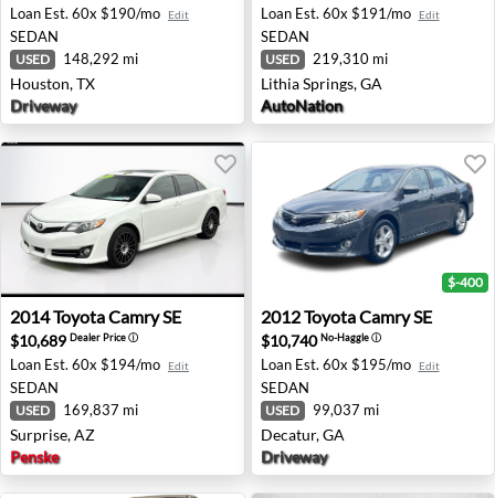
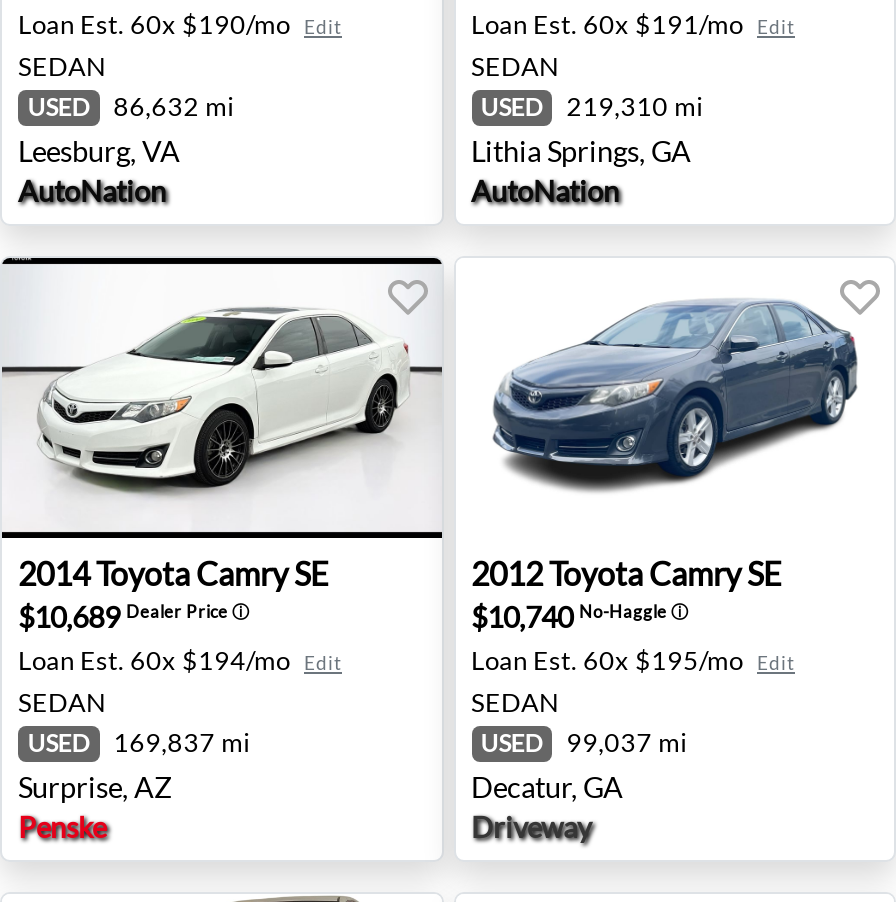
- 148,292 mi
- Houston, TX
- Driveway
+ 86,632 mi
+ Leesburg, VA
+ AutoNation

- $-400
